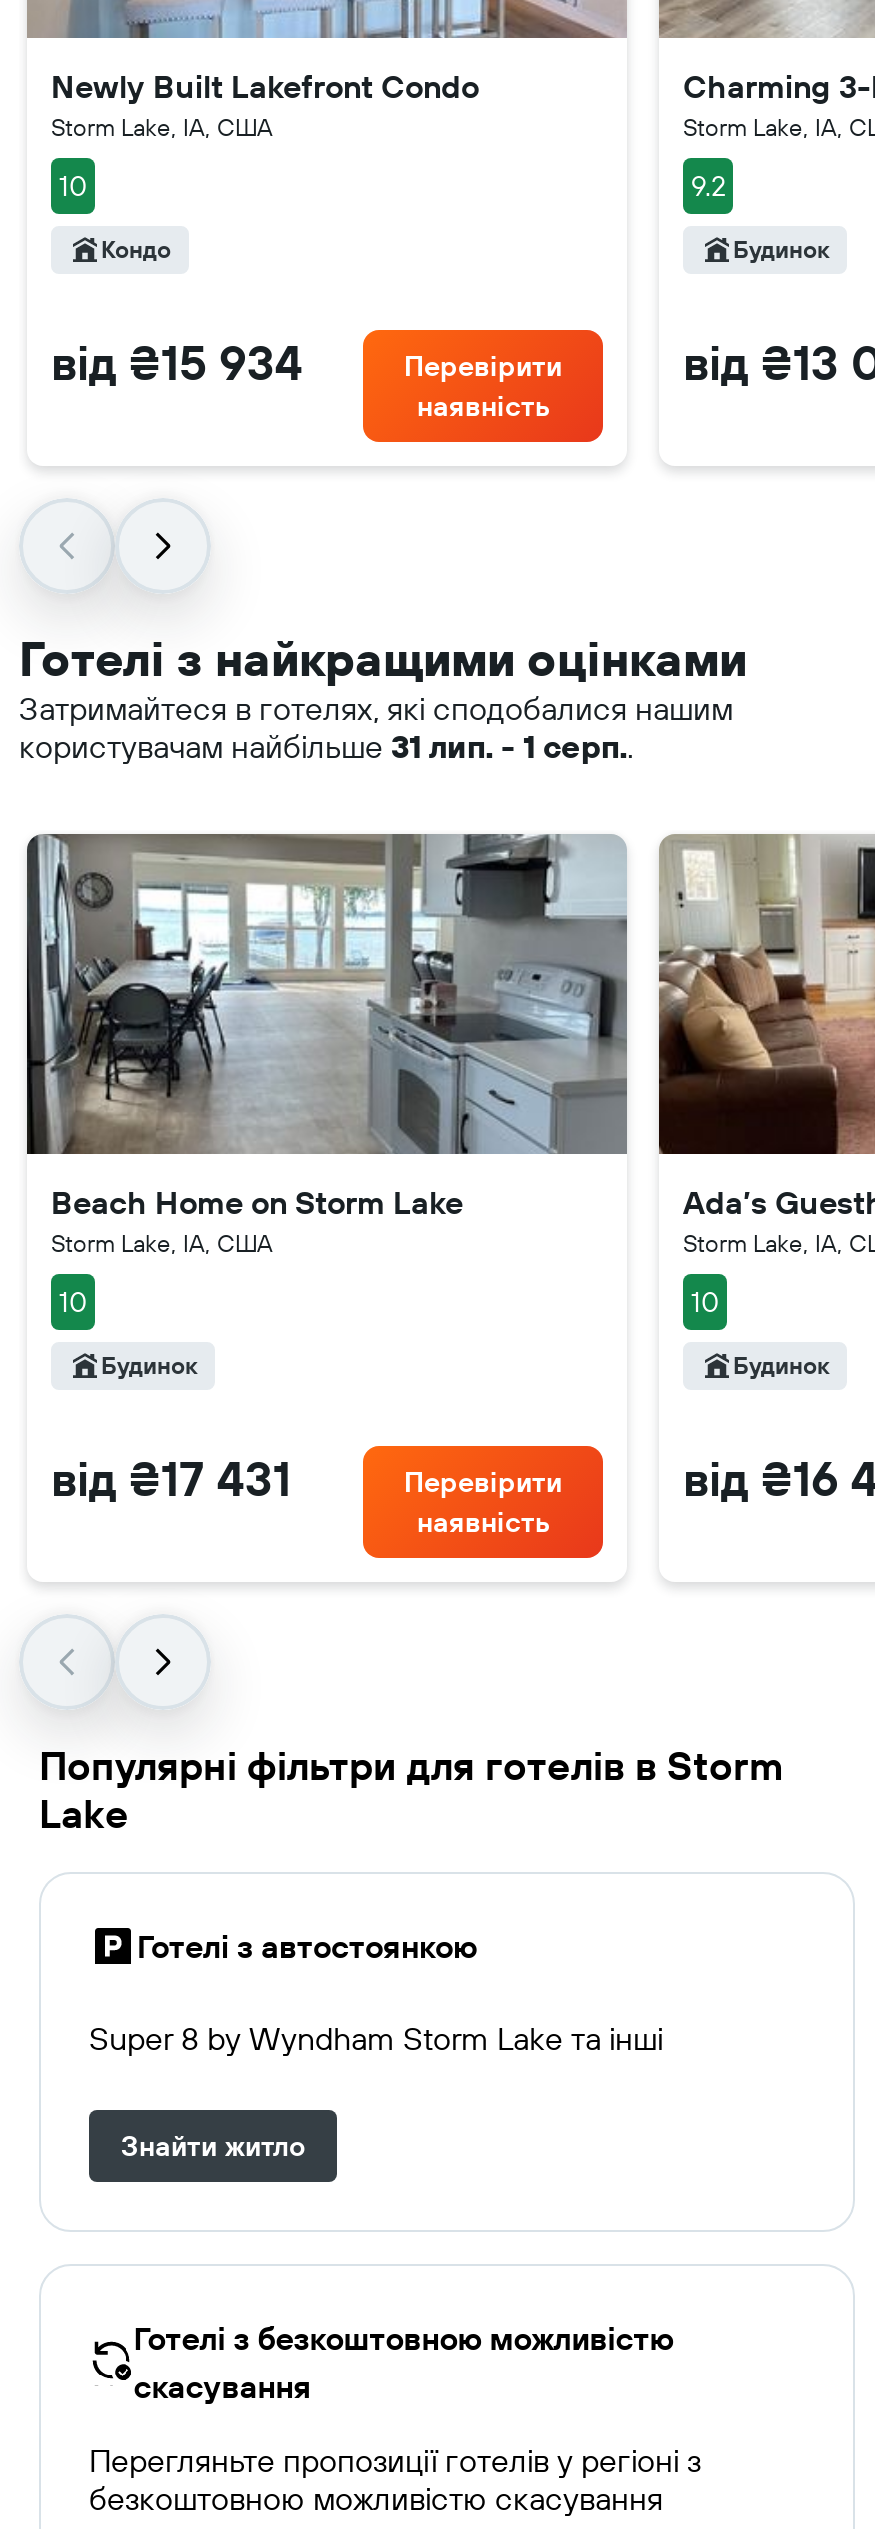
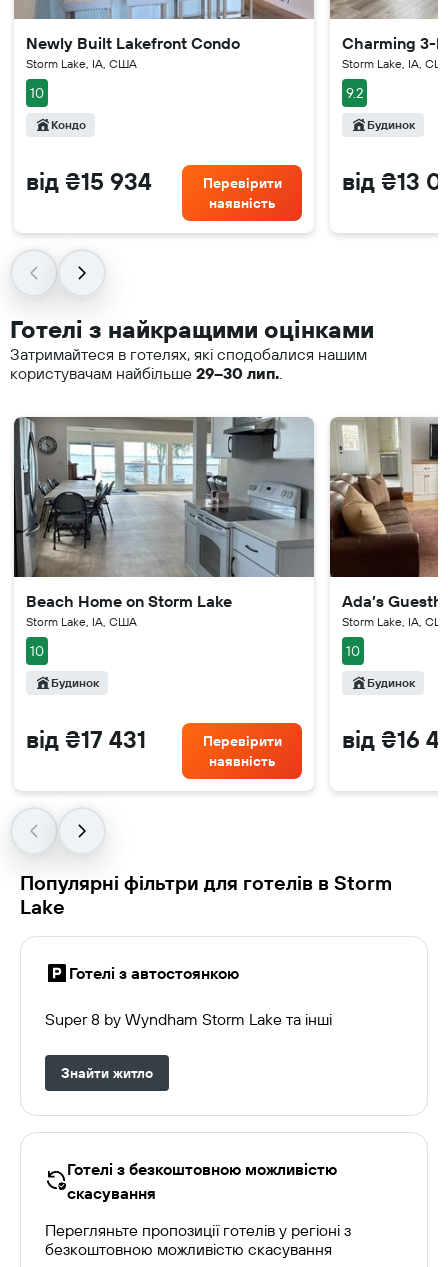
- користувачам найбільше 31 лип. - 1 серп..
+ користувачам найбільше 29–30 лип..
